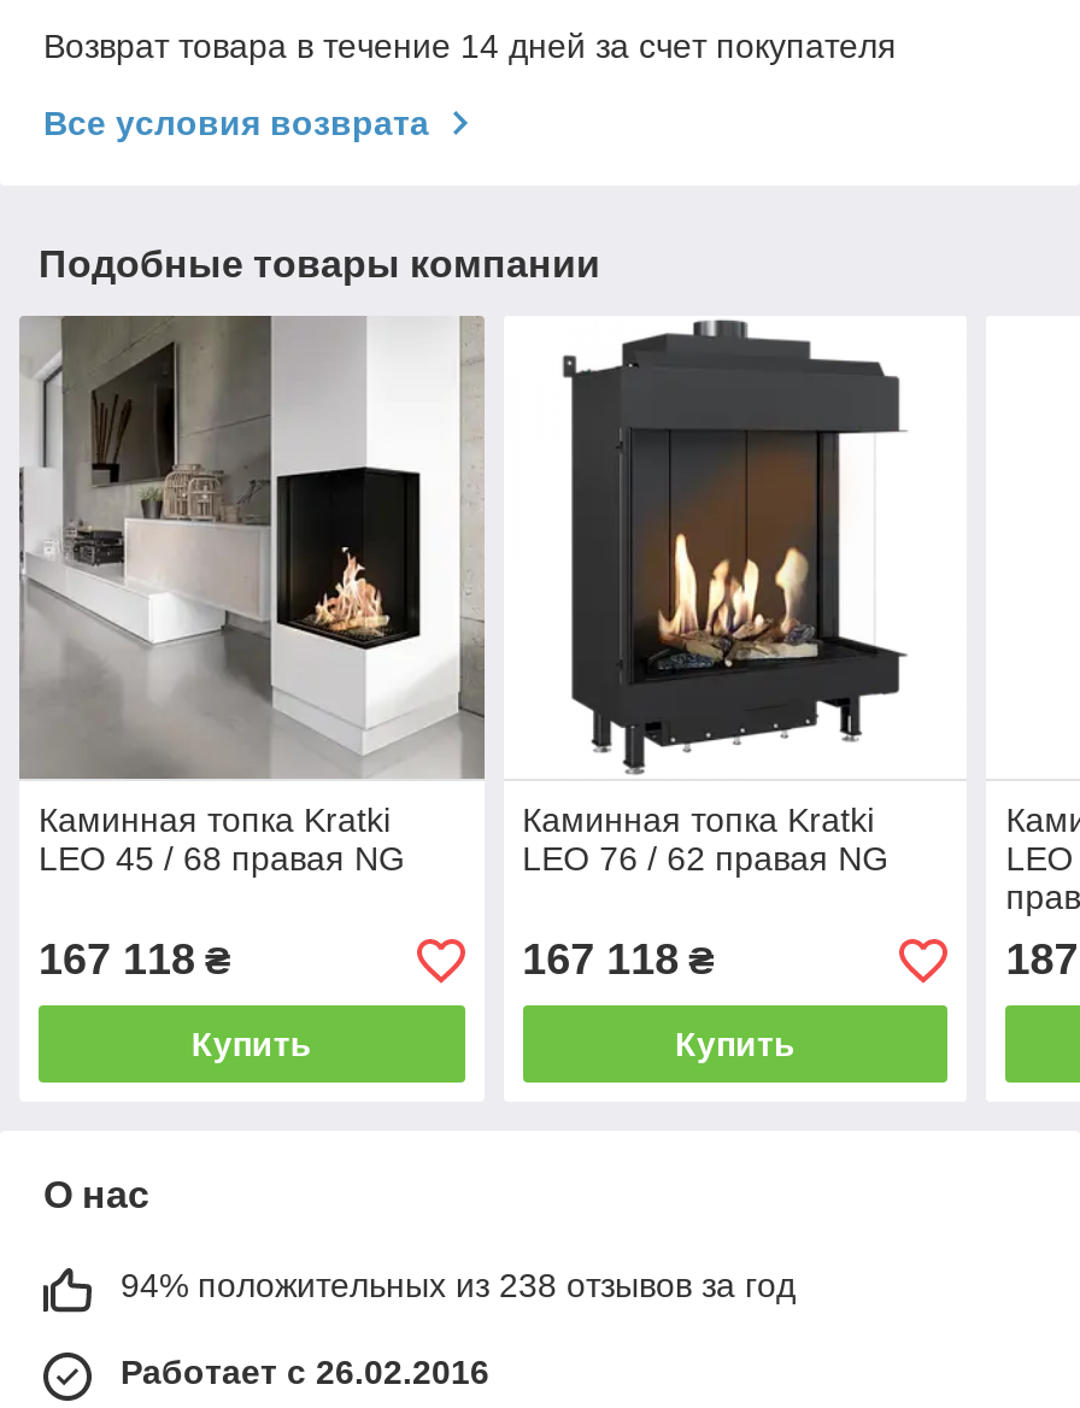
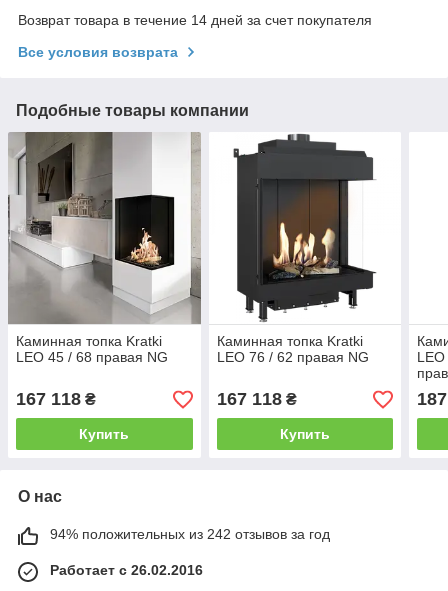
- 94% положительных из 238 отзывов за год
+ 94% положительных из 242 отзывов за год
